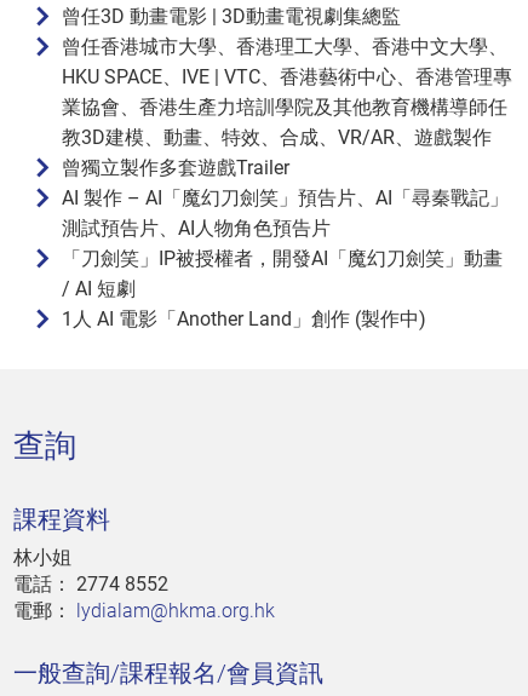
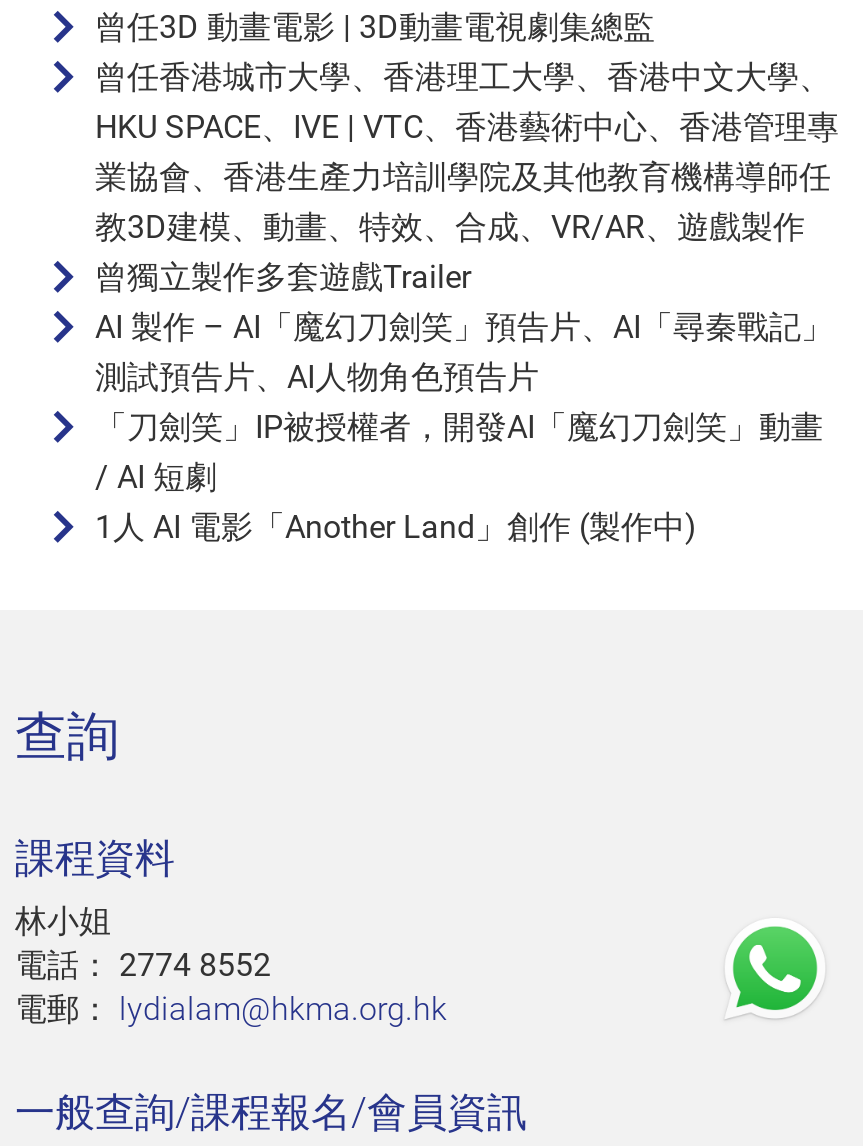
+ [image]
